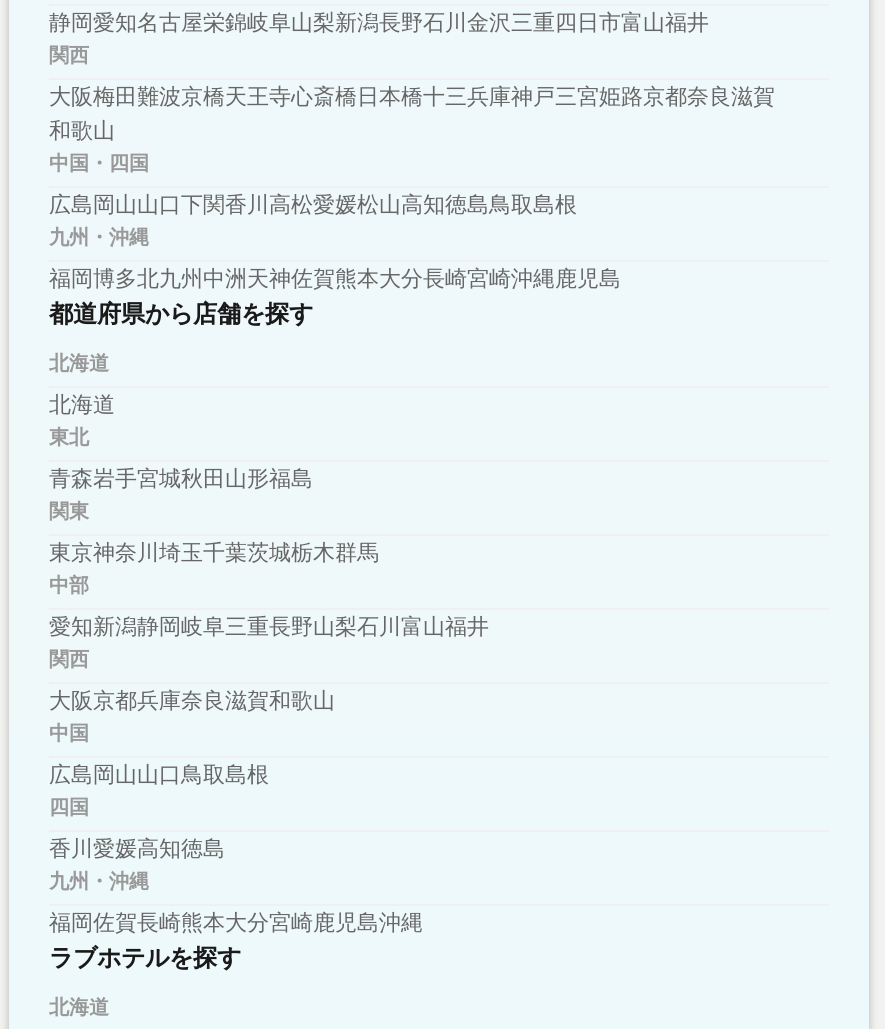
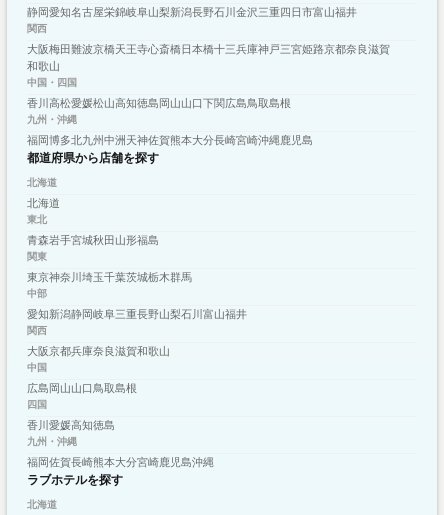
- 広島岡山山口下関香川高松愛媛松山高知徳島鳥取島根
+ 香川高松愛媛松山高知徳島岡山山口下関広島鳥取島根
